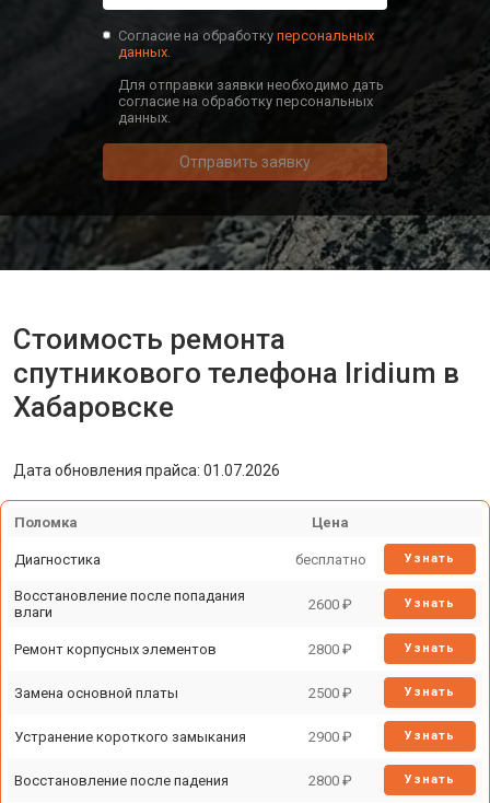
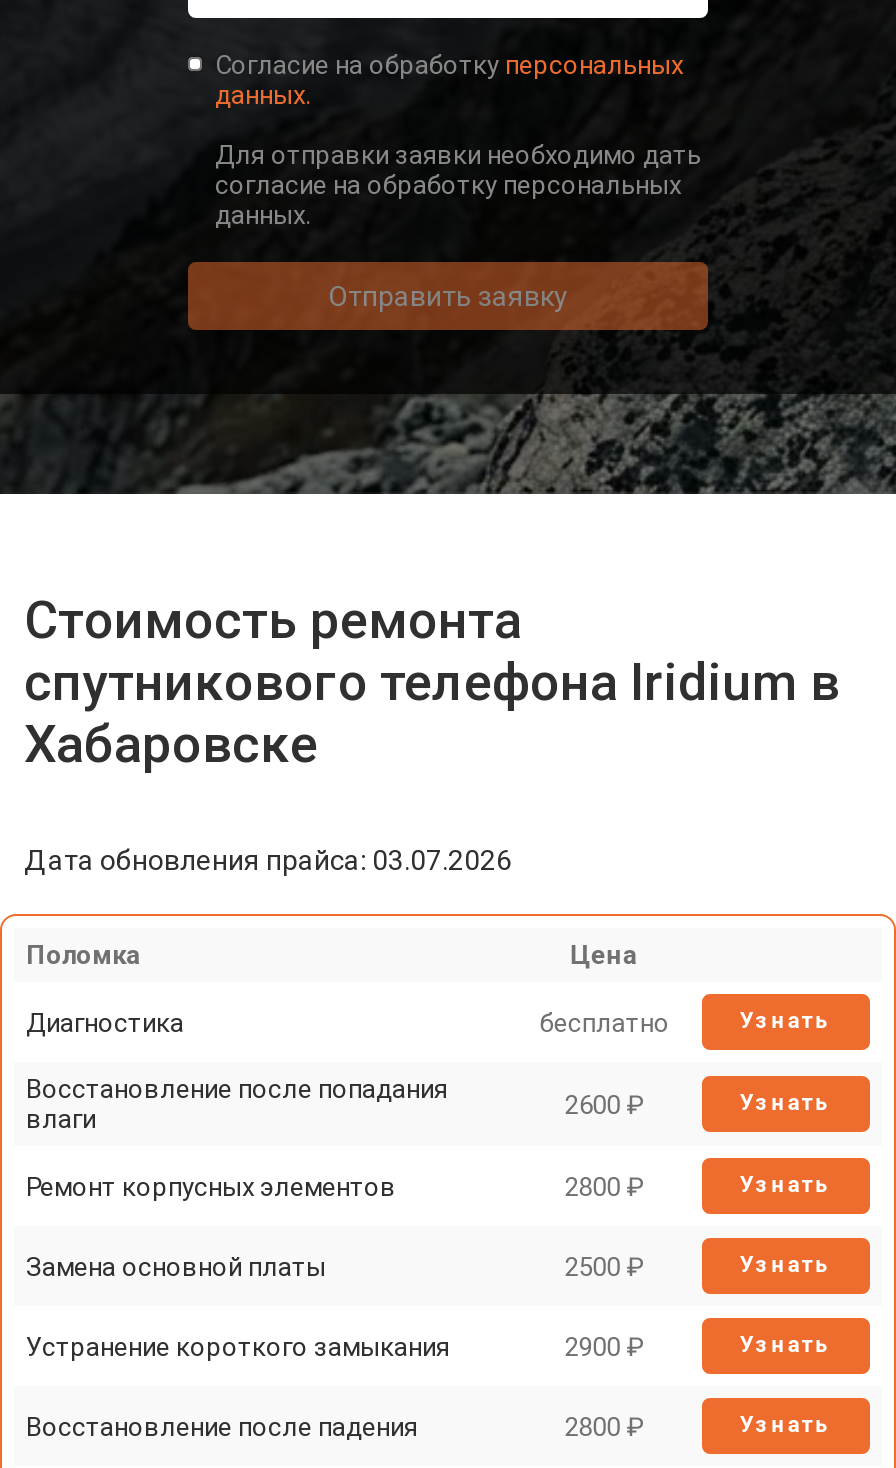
- Дата обновления прайса: 01.07.2026
+ Дата обновления прайса: 03.07.2026
